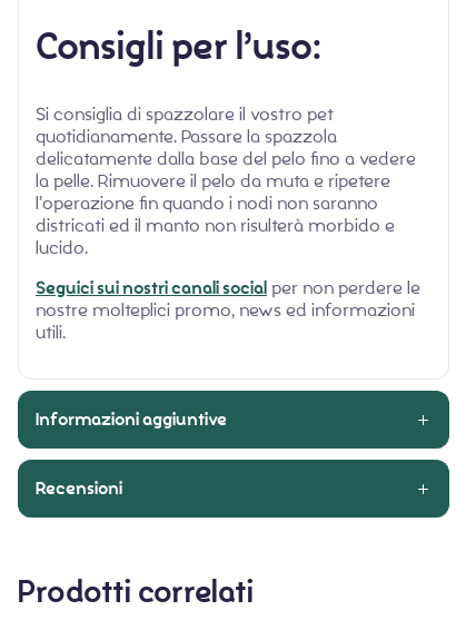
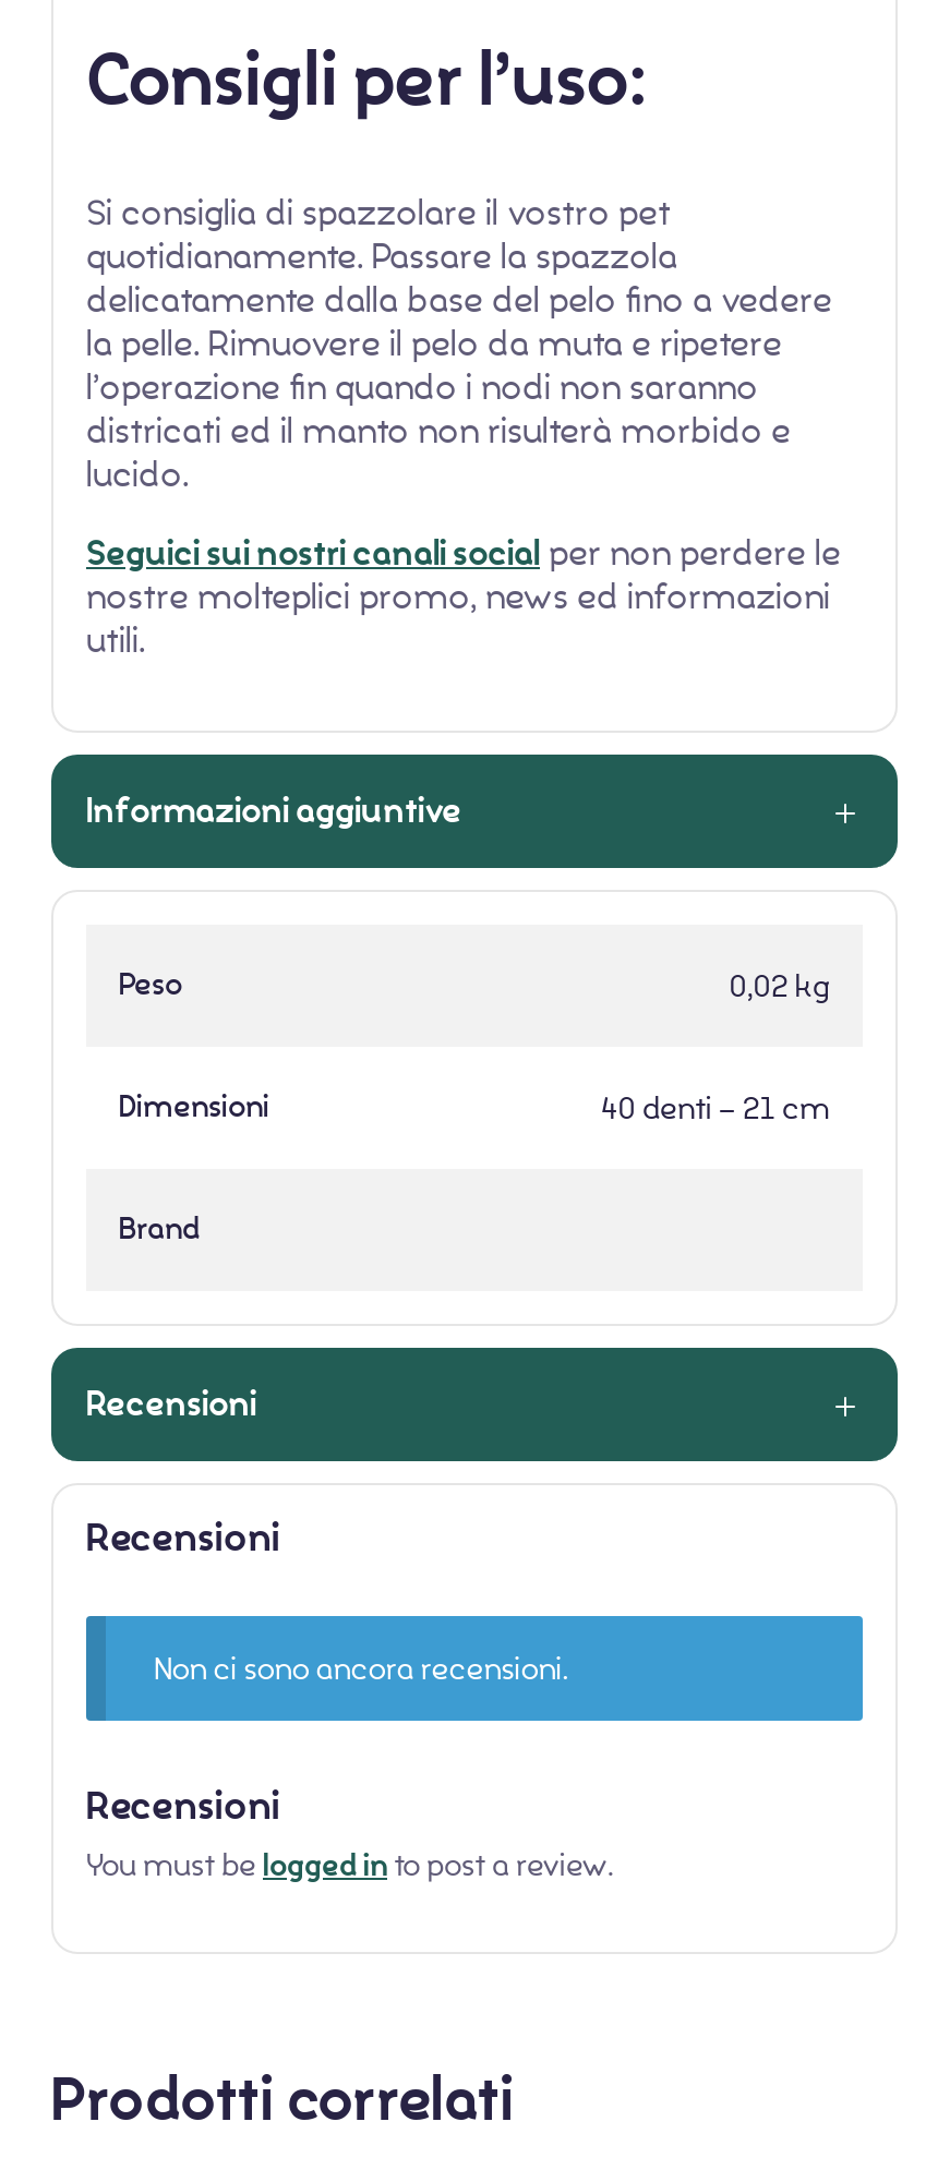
+ Peso
+ 0,02 kg
+ Dimensioni
+ 40 denti – 21 cm
+ Brand

+ Recensioni
+ Non ci sono ancora recensioni.
+ Recensioni
+ You must be logged in to post a review.
